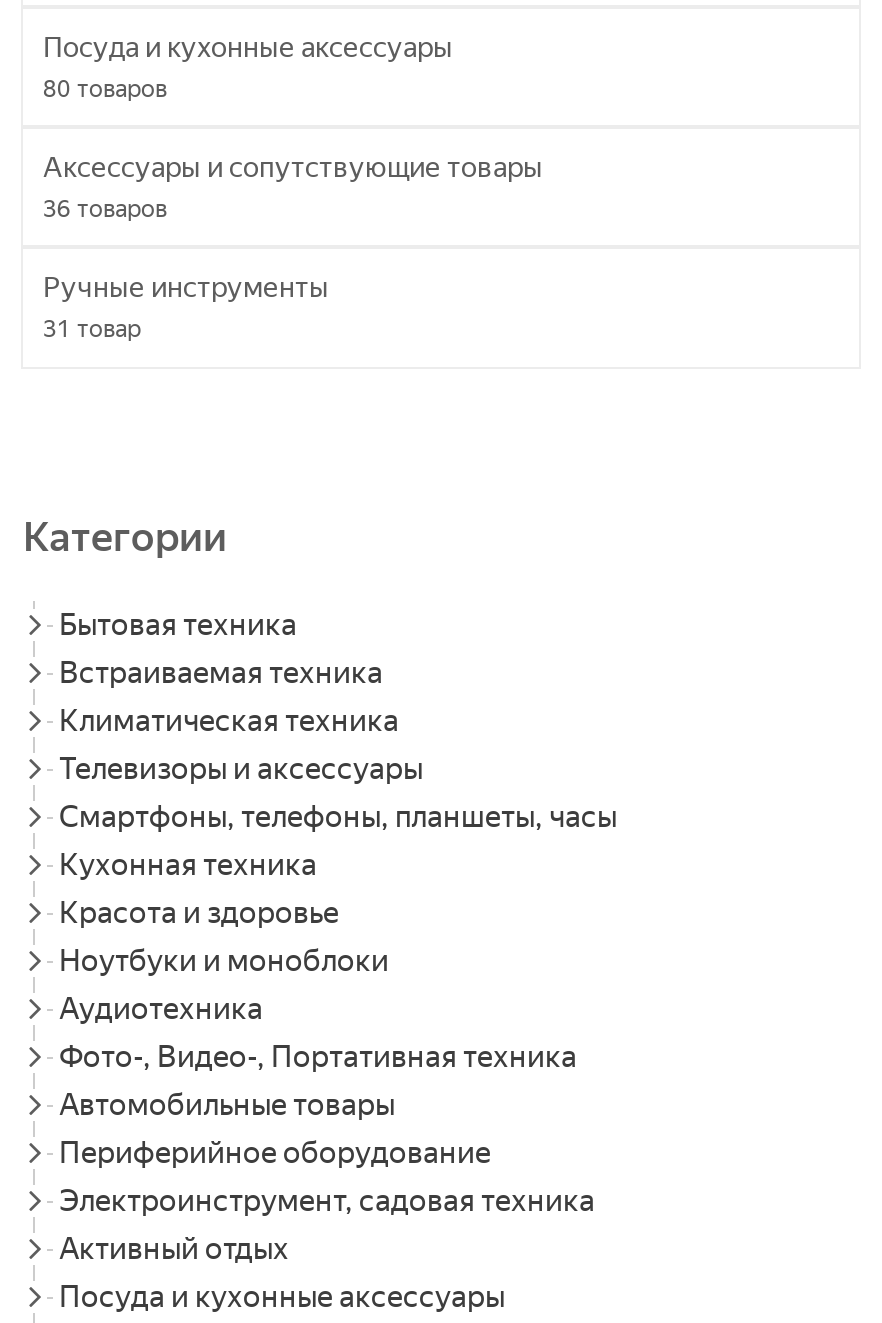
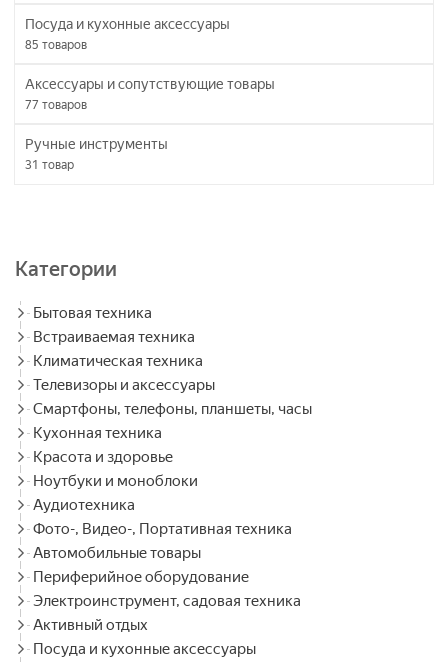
- 80 товаров
+ 85 товаров

- 36 товаров
+ 77 товаров
